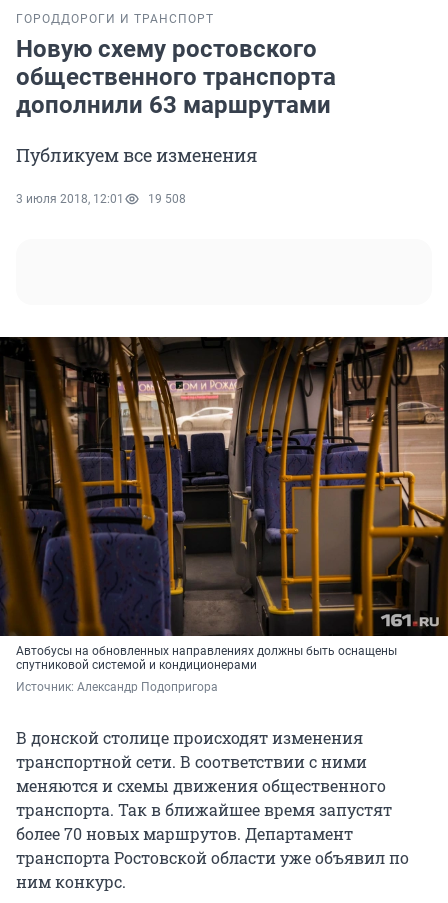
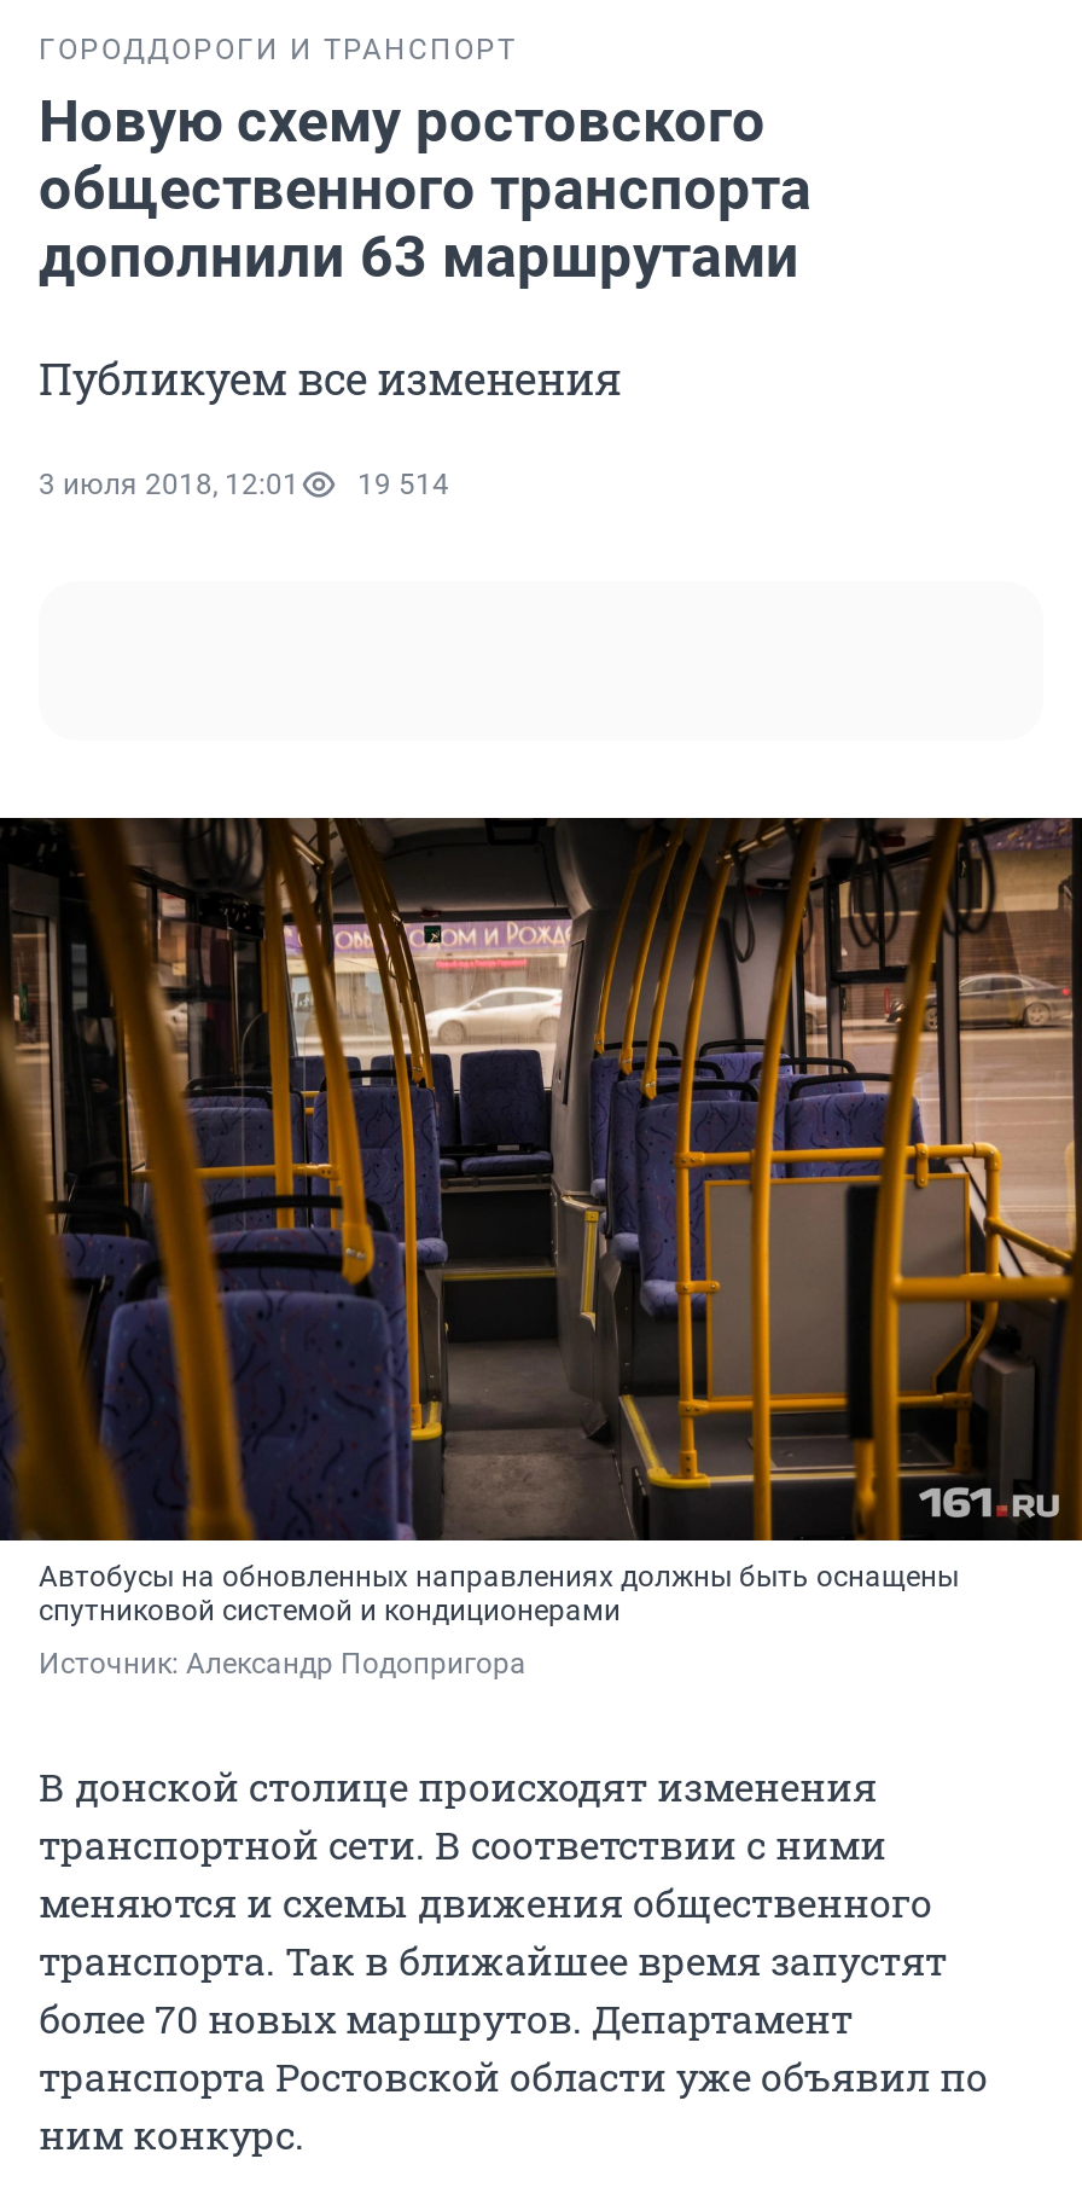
- 19 508
+ 19 514
